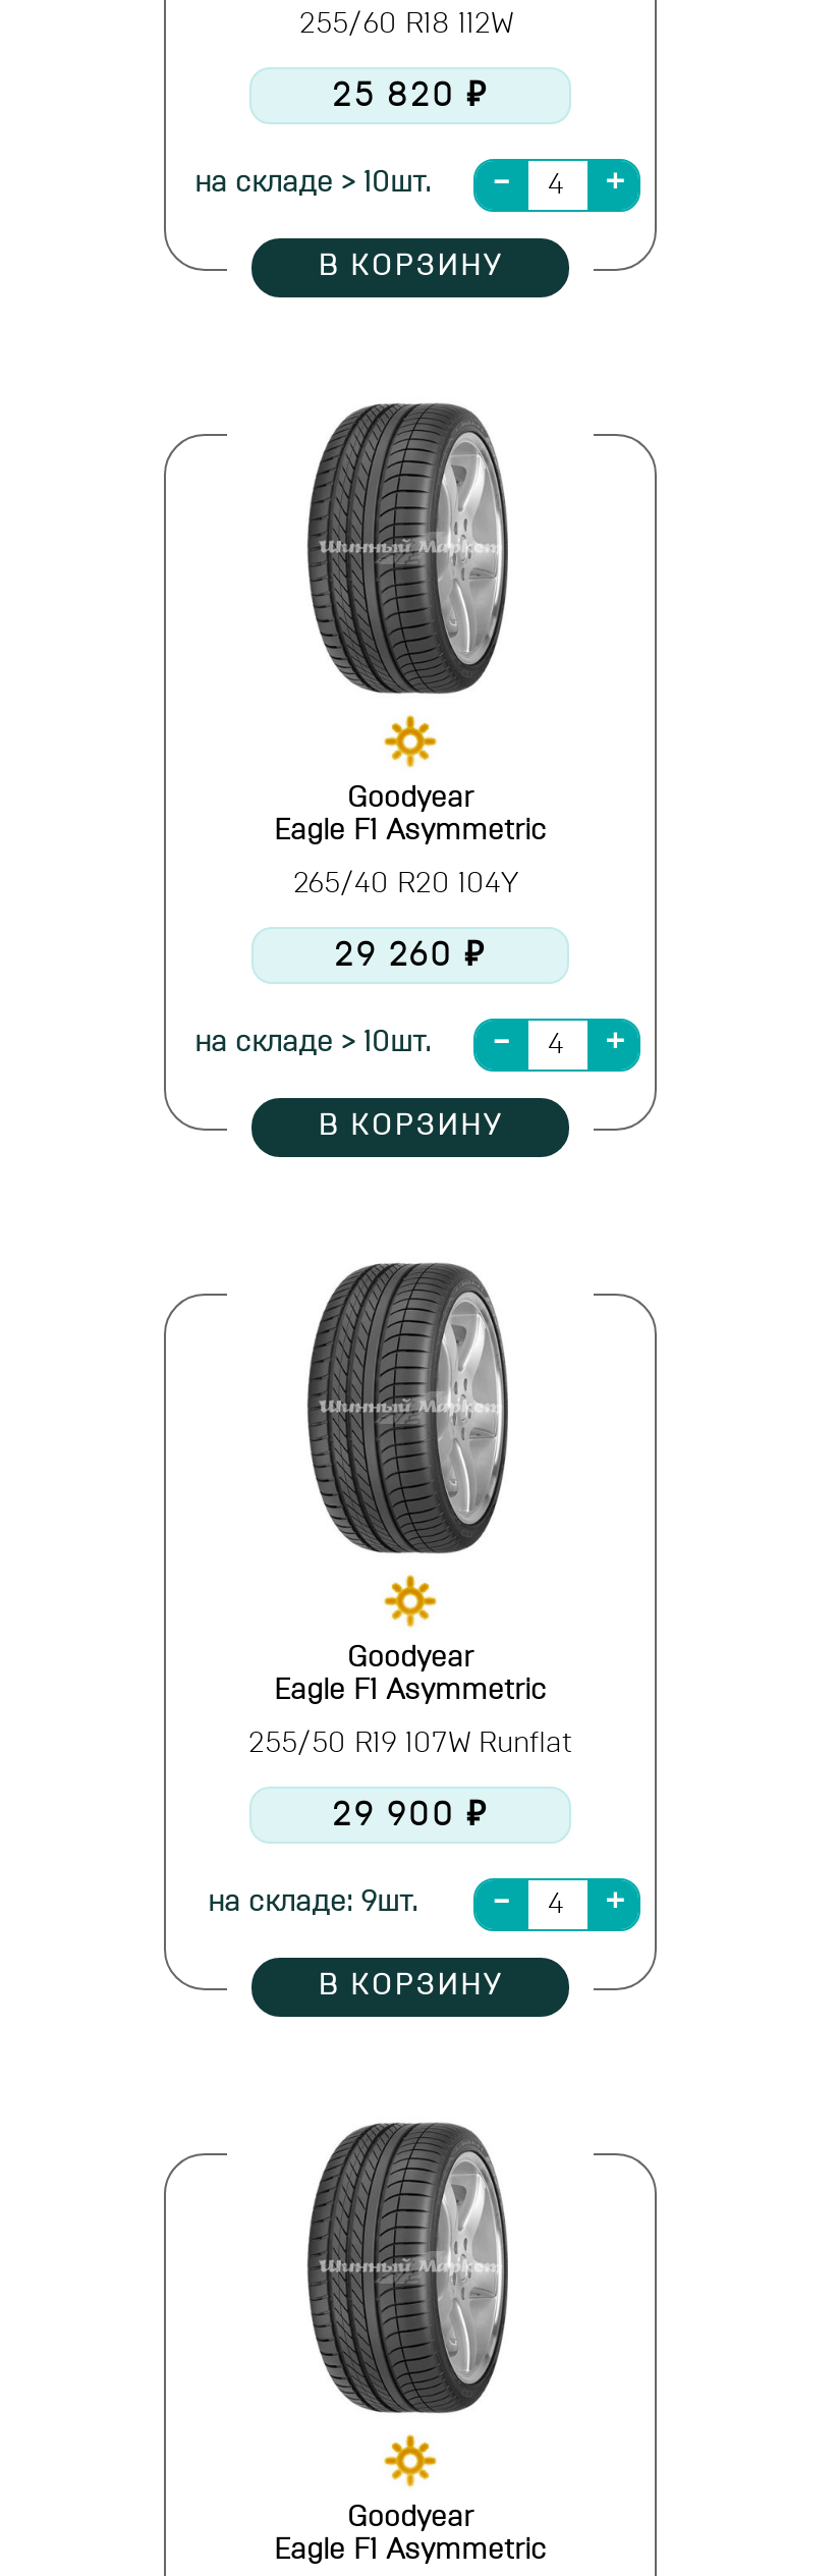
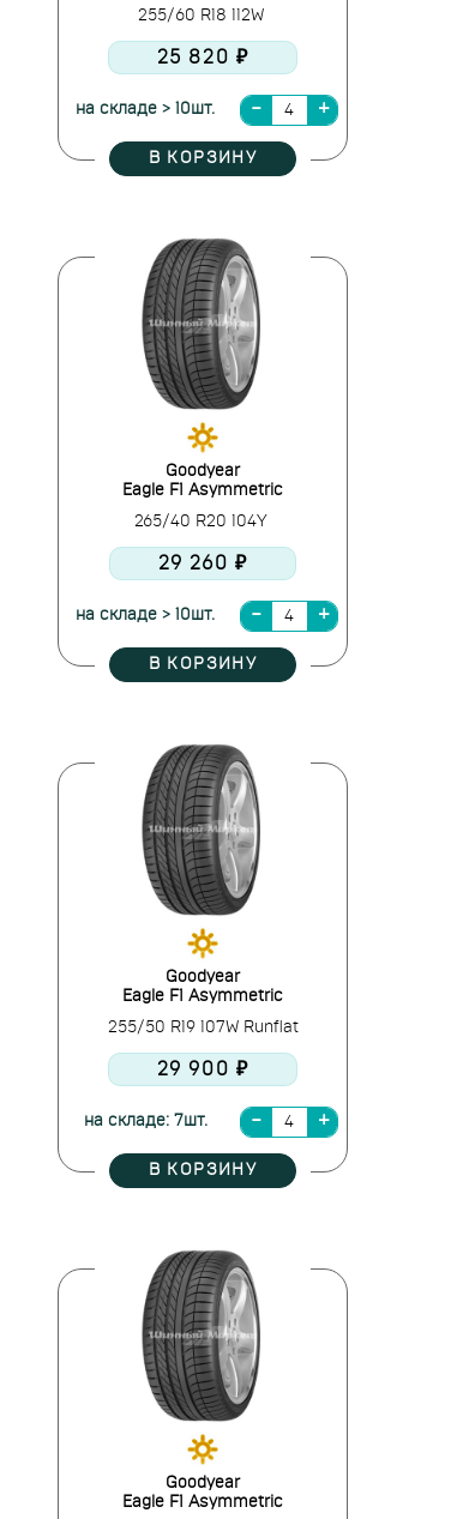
- на складе: 9шт.
+ на складе: 7шт.
